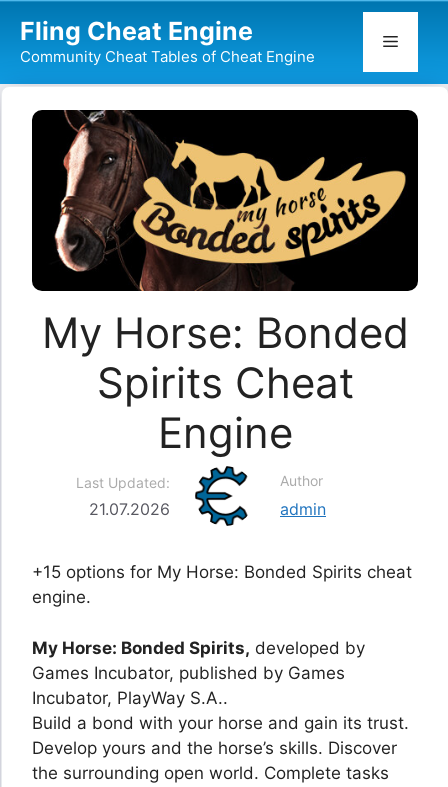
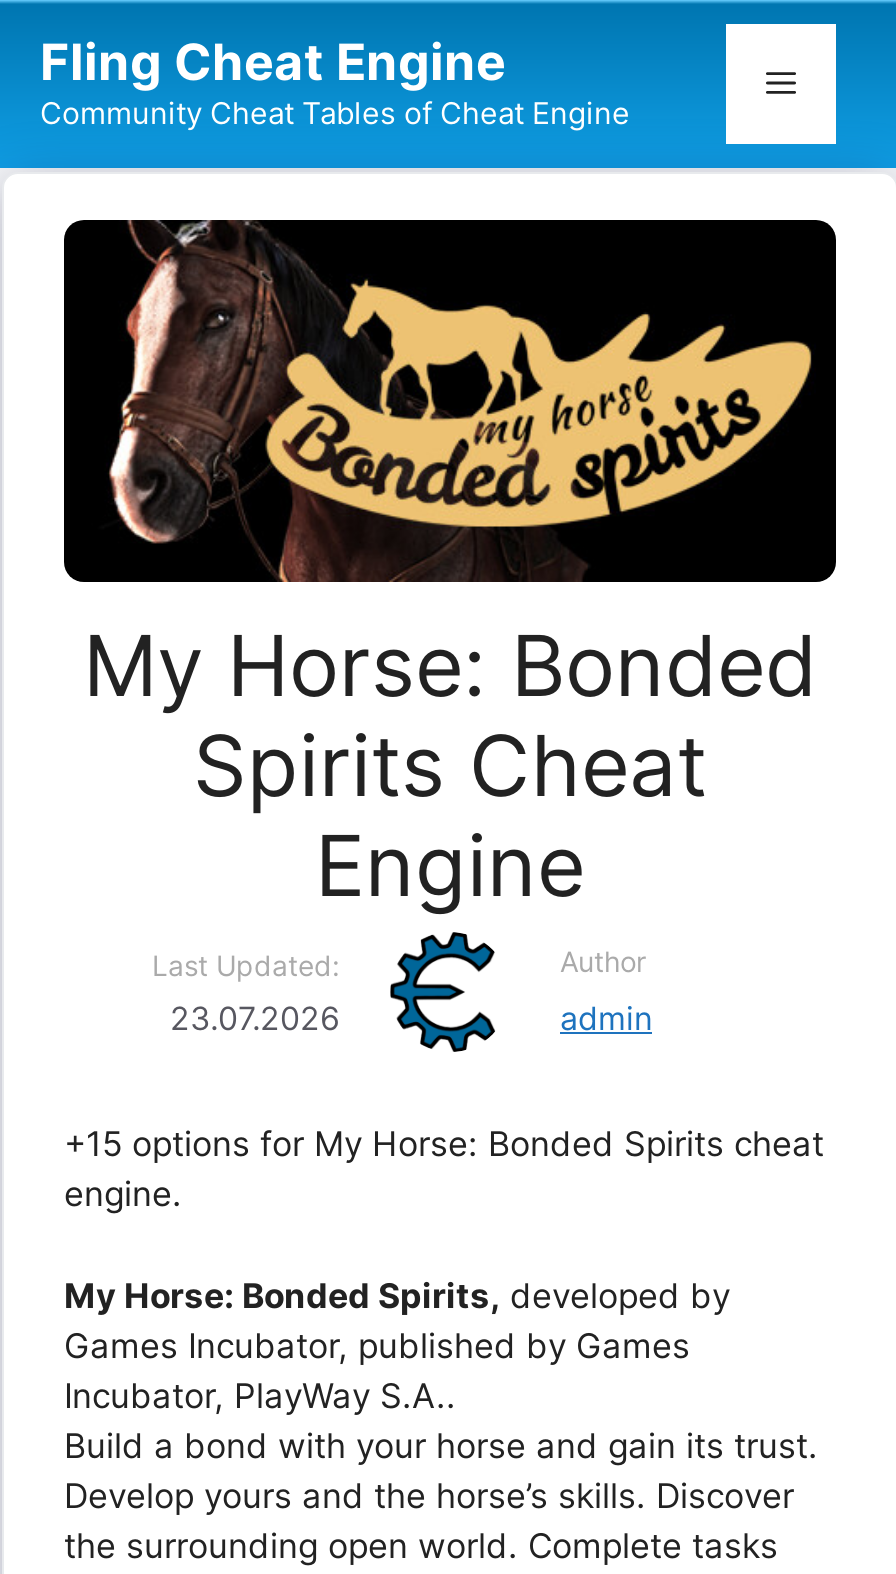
- 21.07.2026
+ 23.07.2026
